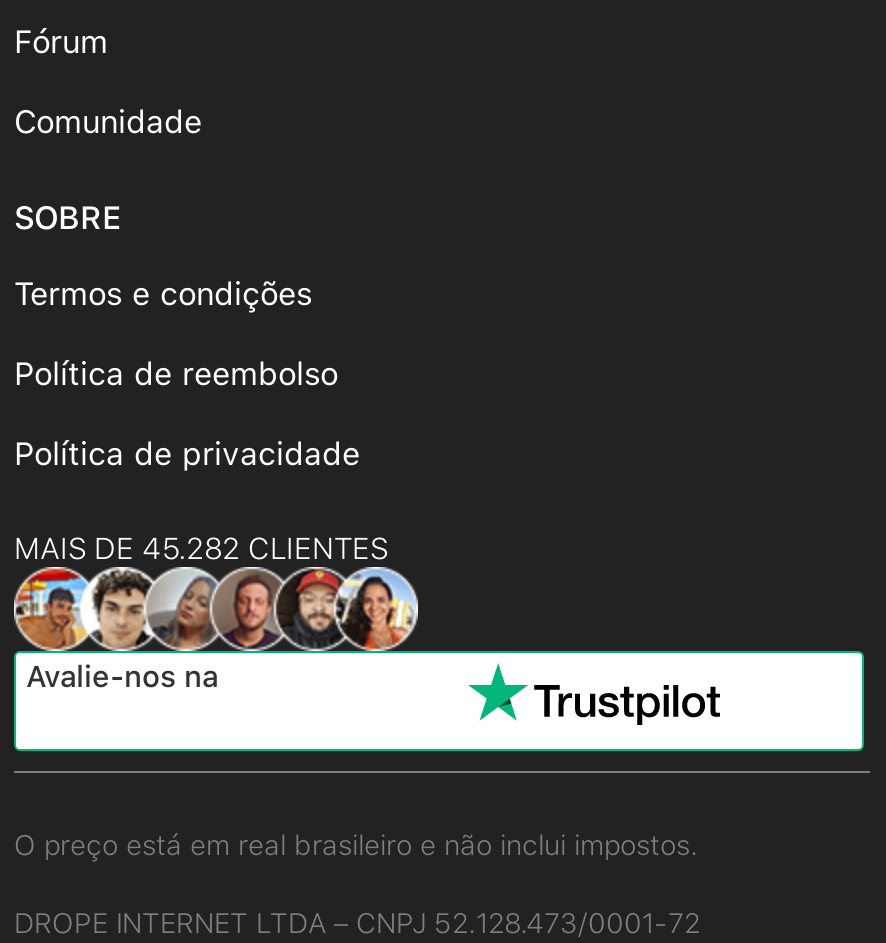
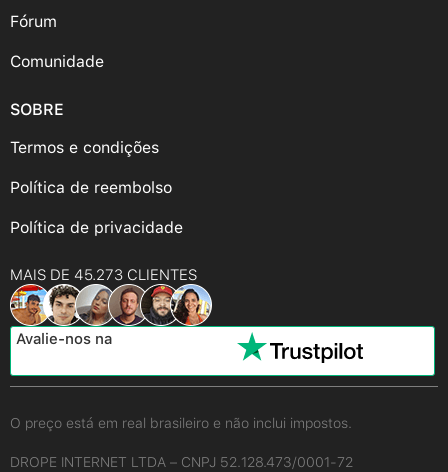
- MAIS DE 45.282 CLIENTES
+ MAIS DE 45.273 CLIENTES
